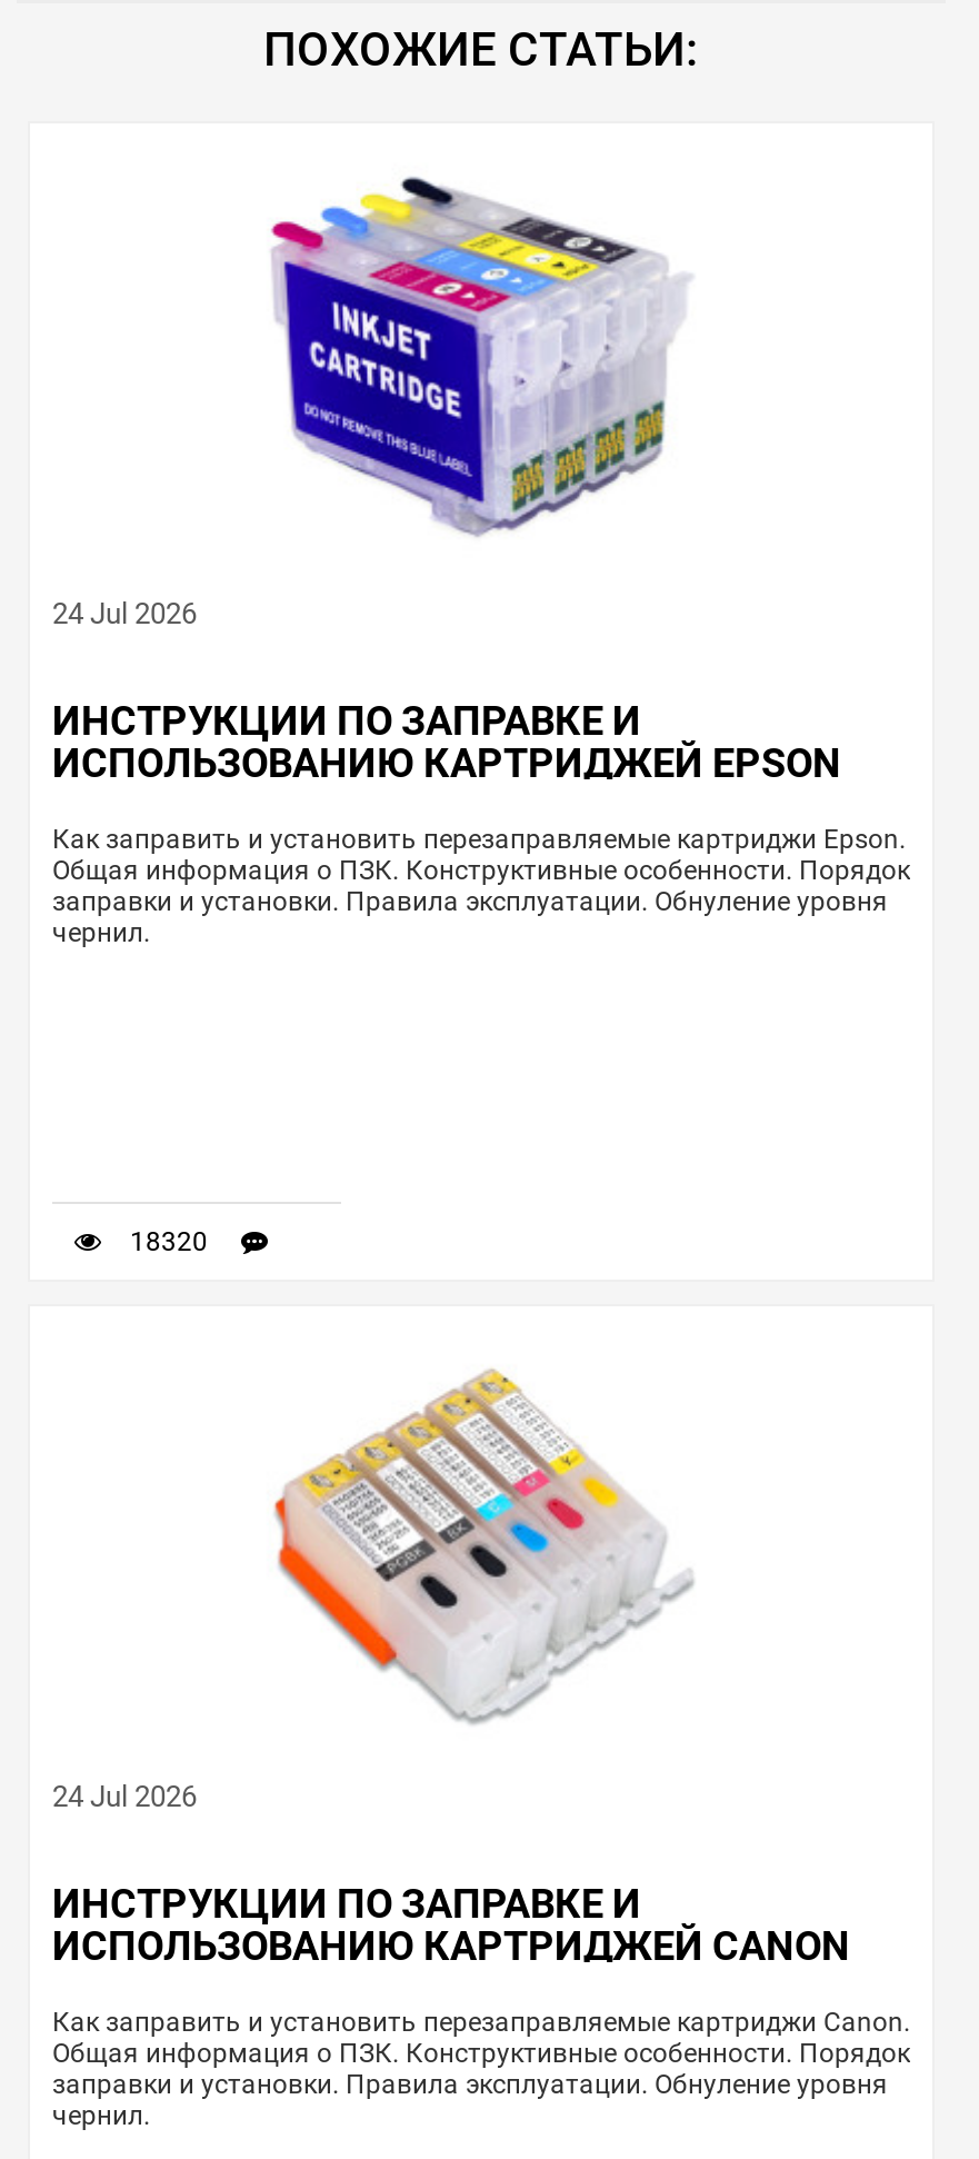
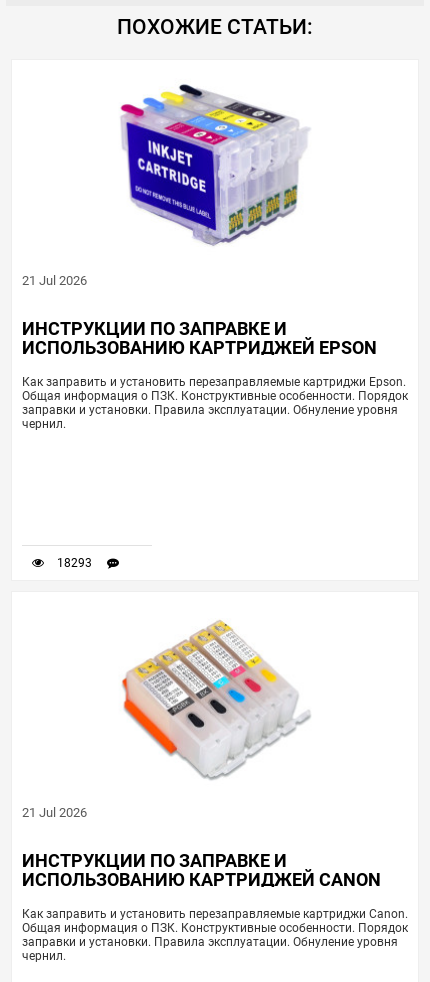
- 24 Jul 2026
+ 21 Jul 2026

- 18320
+ 18293

- 24 Jul 2026
+ 21 Jul 2026
